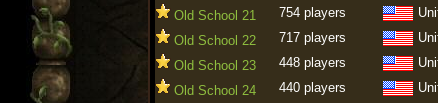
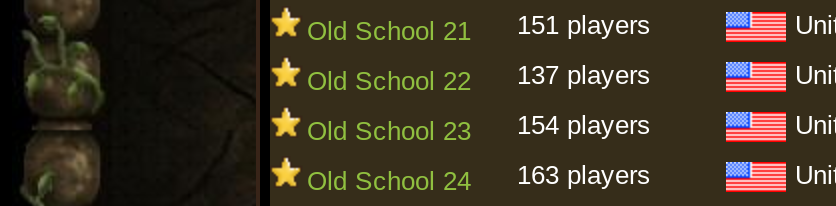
- Old School 21 754 players
+ Old School 21 151 players

- Old School 22 717 players
+ Old School 22 137 players

- Old School 23 448 players
+ Old School 23 154 players

- Old School 24 440 players
+ Old School 24 163 players
